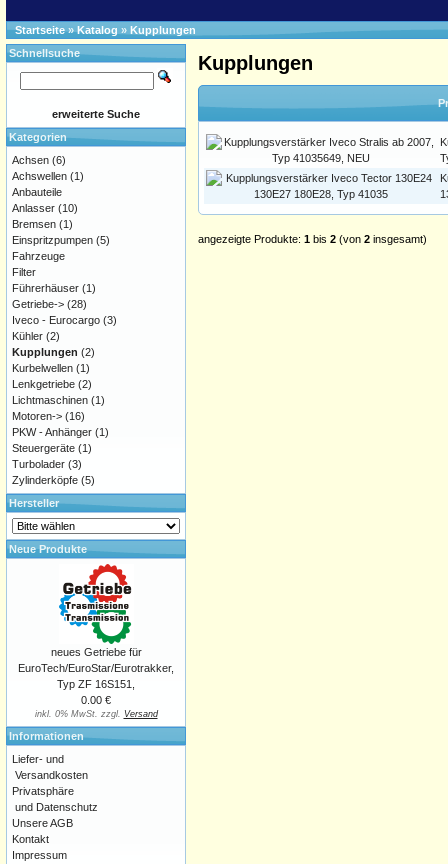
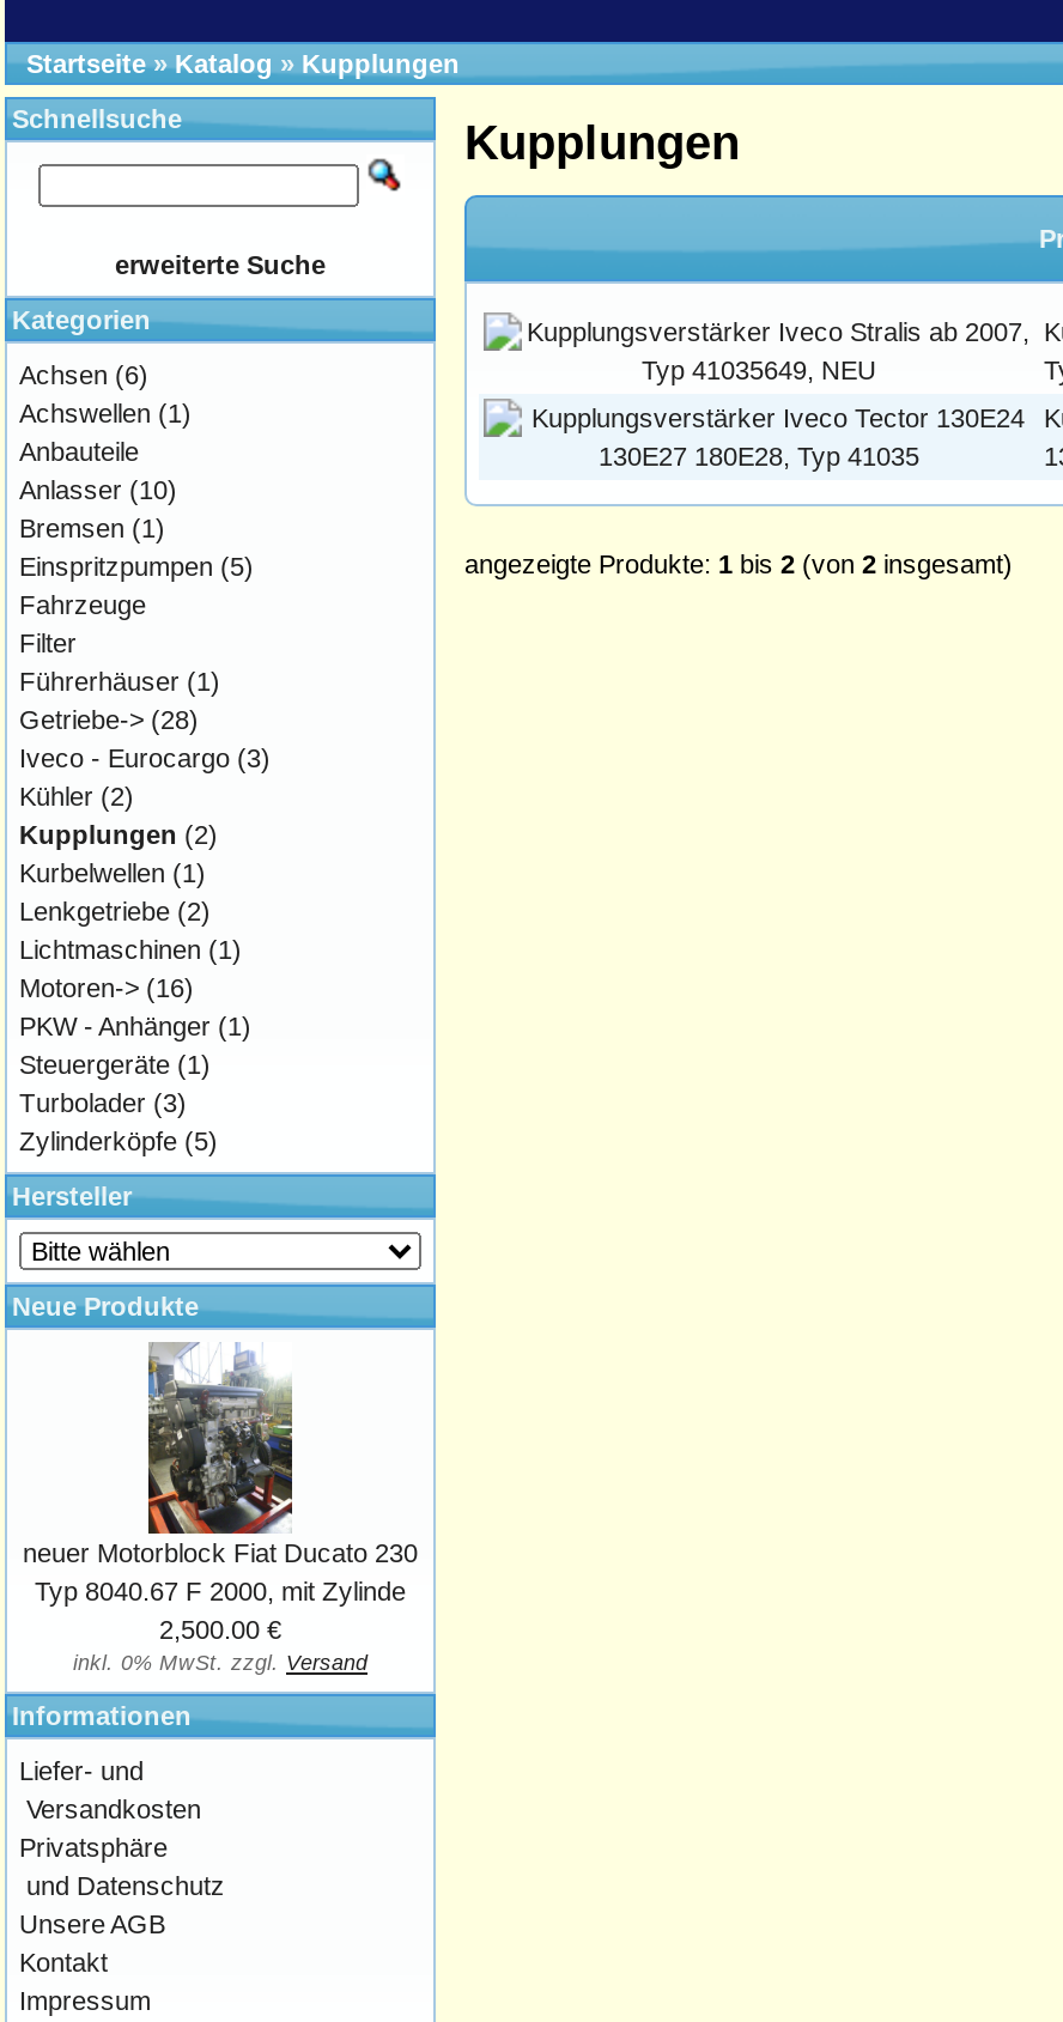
- [image]
- neues Getriebe für
- EuroTech/EuroStar/Eurotrakker,
- Typ ZF 16S151,
- 0.00 €
+ [image]
+ neuer Motorblock Fiat Ducato 230
+ Typ 8040.67 F 2000, mit Zylinde
+ 2,500.00 €
